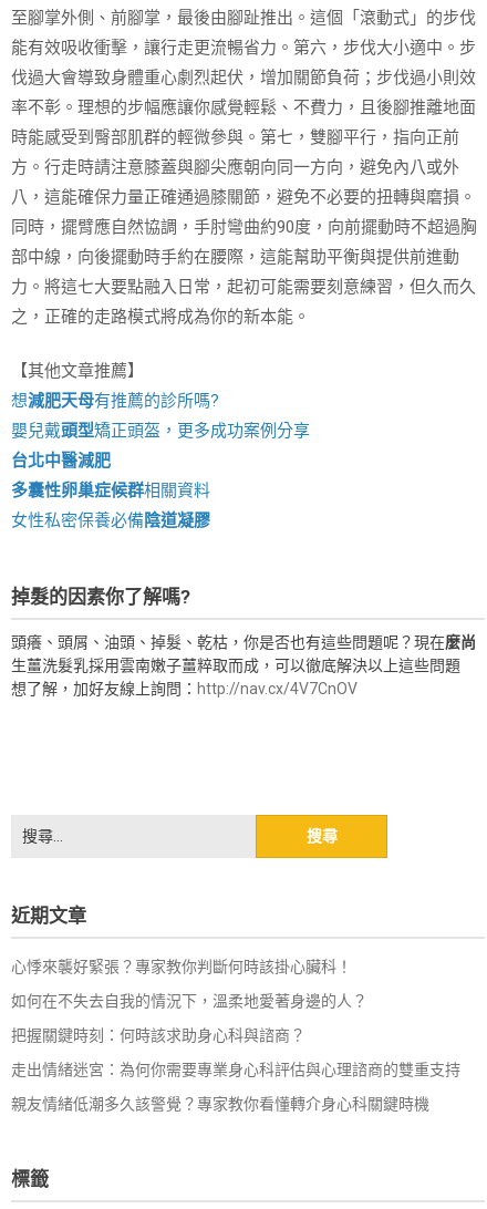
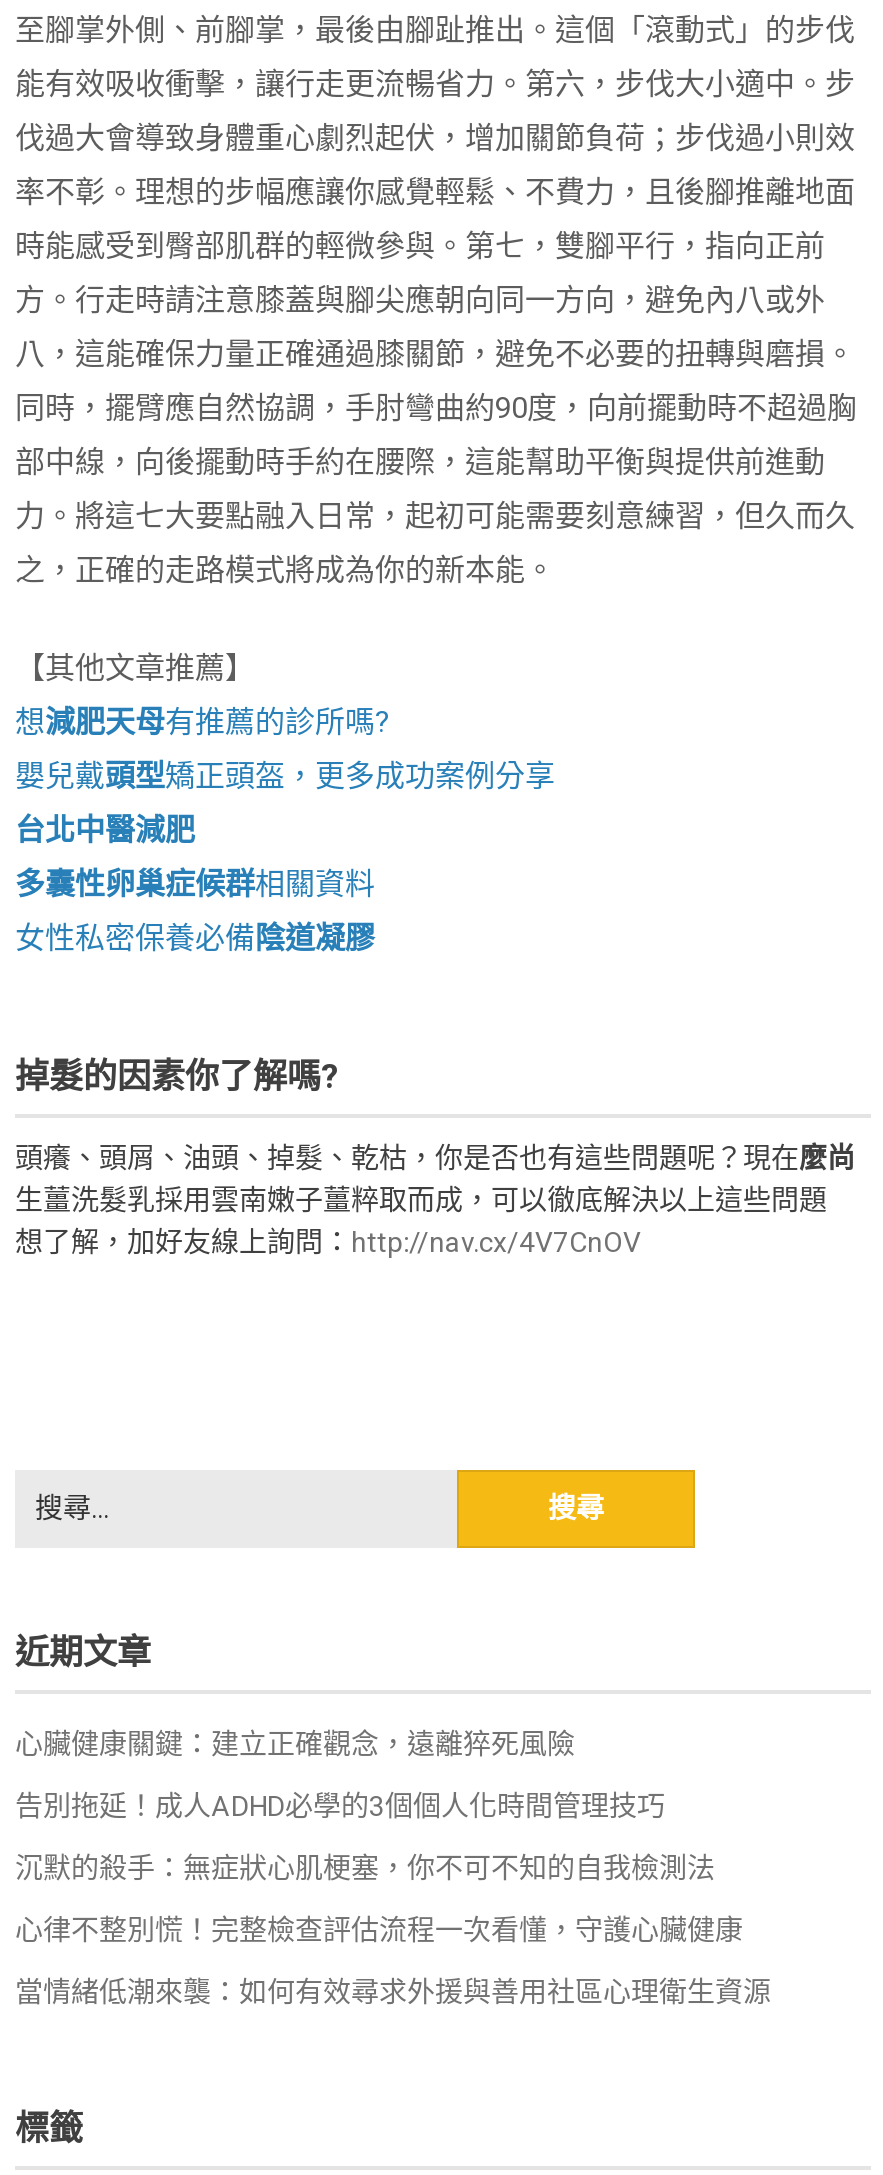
- 心悸來襲好緊張？專家教你判斷何時該掛心臟科！
+ 心臟健康關鍵：建立正確觀念，遠離猝死風險

- 如何在不失去自我的情況下，溫柔地愛著身邊的人？
+ 告別拖延！成人ADHD必學的3個個人化時間管理技巧

- 把握關鍵時刻：何時該求助身心科與諮商？
+ 沉默的殺手：無症狀心肌梗塞，你不可不知的自我檢測法

- 走出情緒迷宮：為何你需要專業身心科評估與心理諮商的雙重支持
+ 心律不整別慌！完整檢查評估流程一次看懂，守護心臟健康

- 親友情緒低潮多久該警覺？專家教你看懂轉介身心科關鍵時機
+ 當情緒低潮來襲：如何有效尋求外援與善用社區心理衛生資源
